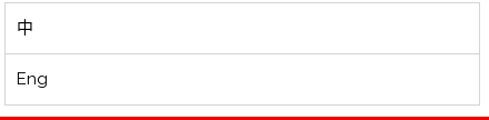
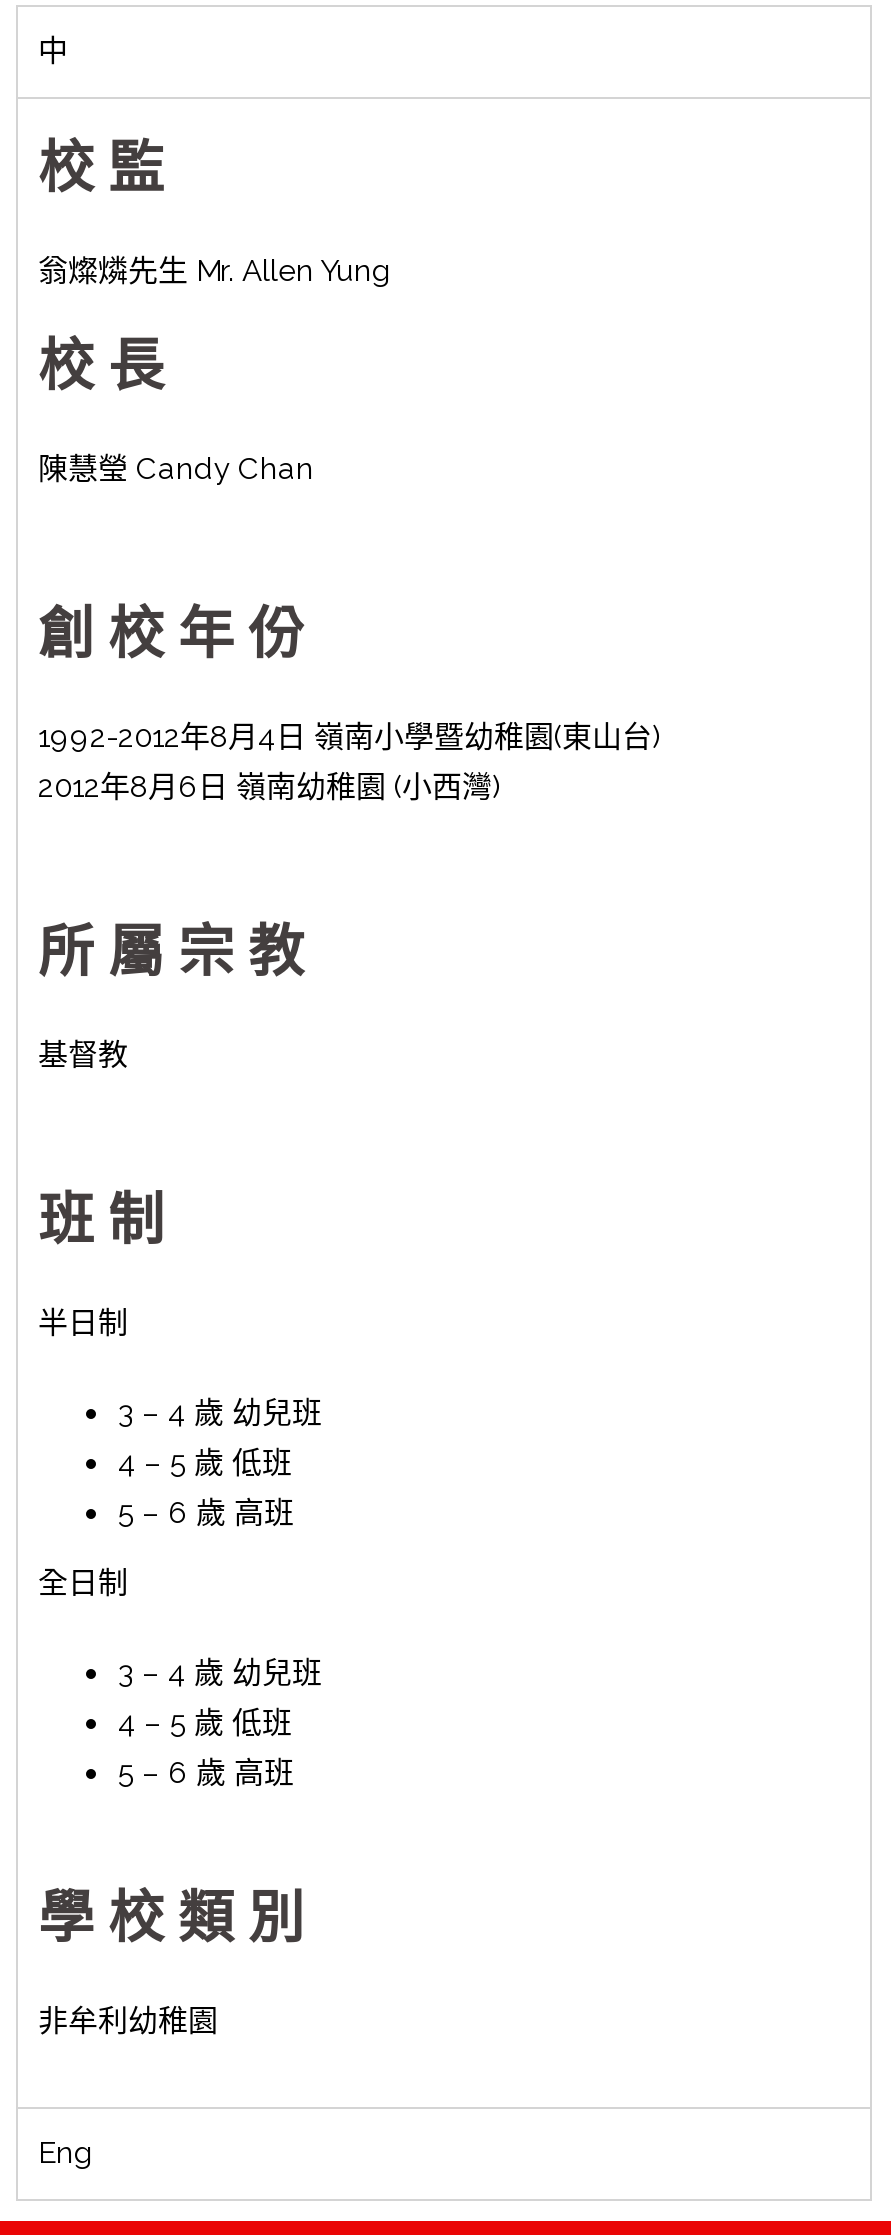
+ 校 監
+ 翁燦燐先生 Mr. Allen Yung
+ 校 長
+ 陳慧瑩 Candy Chan
+ 創 校 年 份
+ 1992-2012年8月4日 嶺南小學暨幼稚園(東山台)
+ 2012年8月6日 嶺南幼稚園 (小西灣)
+ 所 屬 宗 教
+ 基督教
+ 班 制
+ 半日制
+ 3 – 4 歲 幼兒班
+ 4 – 5 歲 低班
+ 5 – 6 歲 高班
+ 全日制
+ 3 – 4 歲 幼兒班
+ 4 – 5 歲 低班
+ 5 – 6 歲 高班
+ 學 校 類 別
+ 非牟利幼稚園
